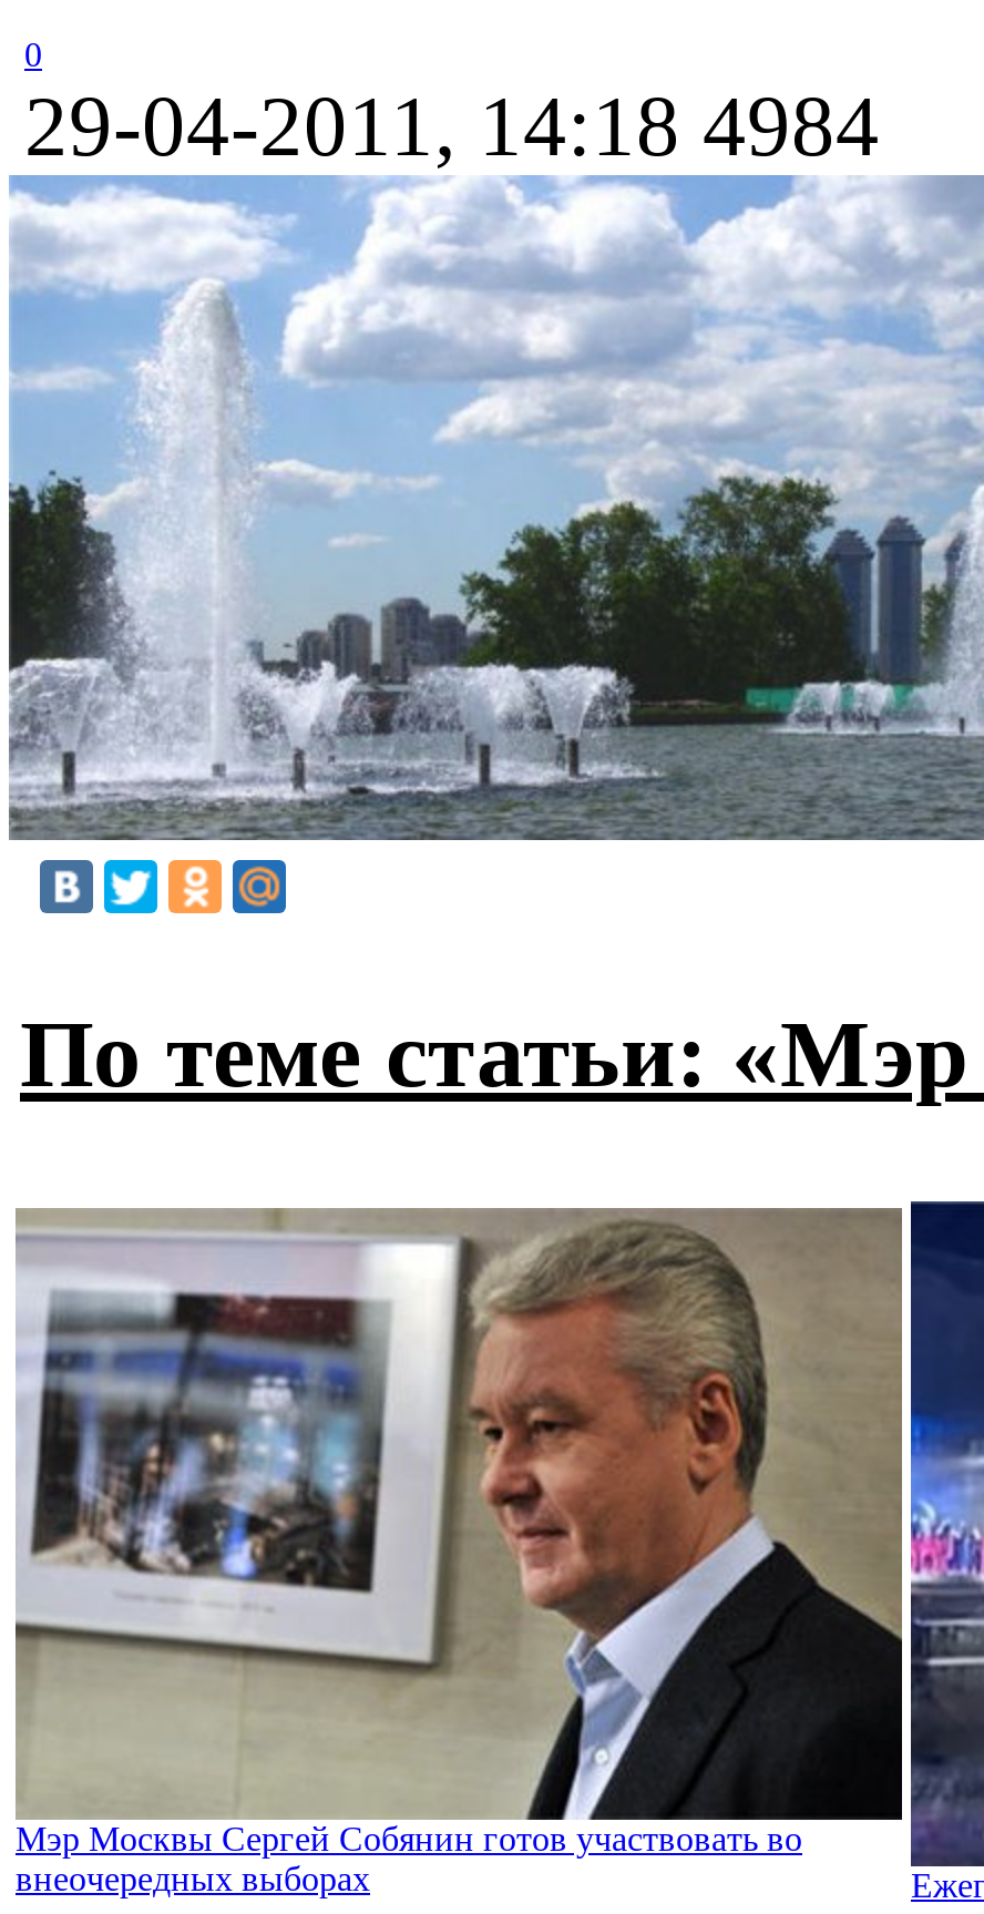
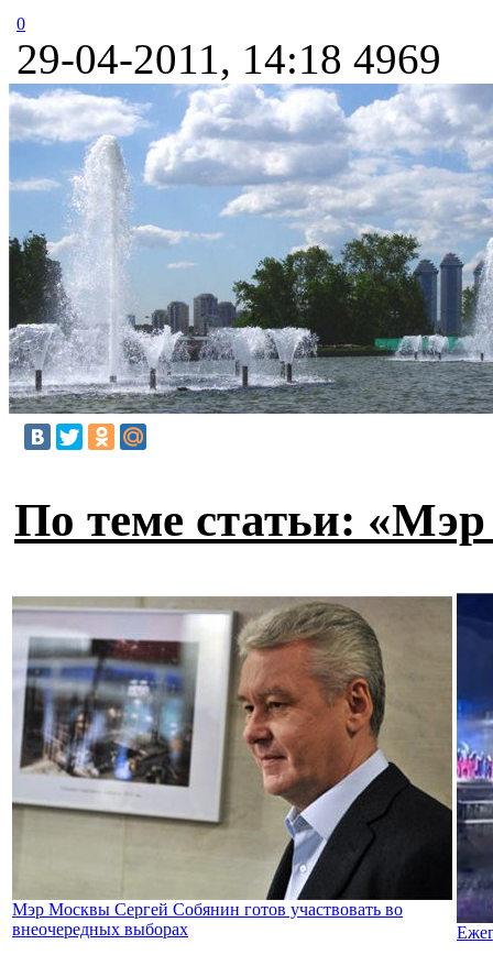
- 29-04-2011, 14:18 4984
+ 29-04-2011, 14:18 4969
